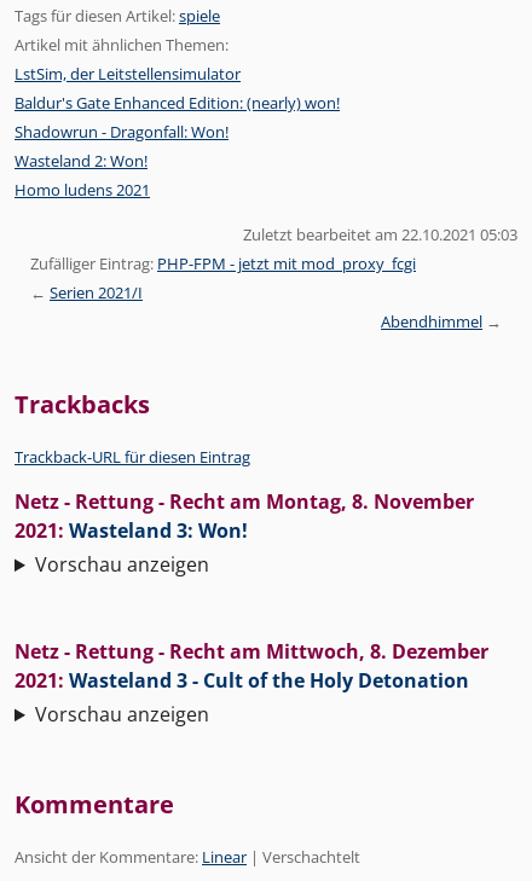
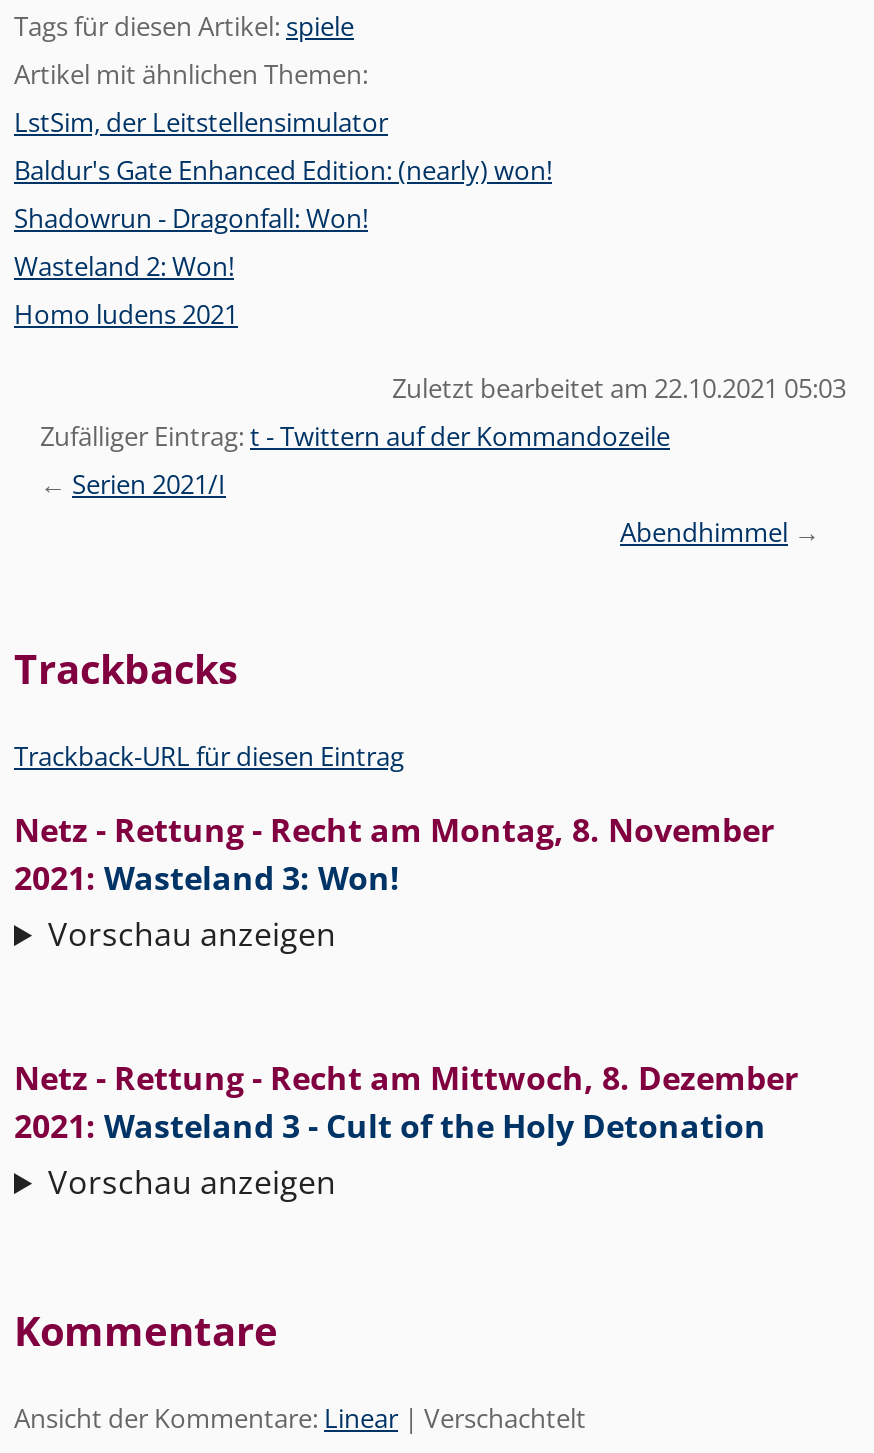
- Zufälliger Eintrag: PHP-FPM - jetzt mit mod_proxy_fcgi
+ Zufälliger Eintrag: t - Twittern auf der Kommandozeile
